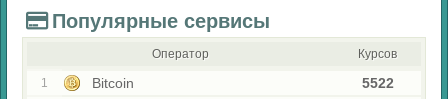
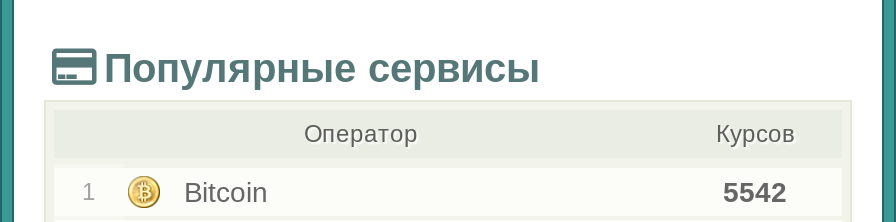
- 5522
+ 5542
